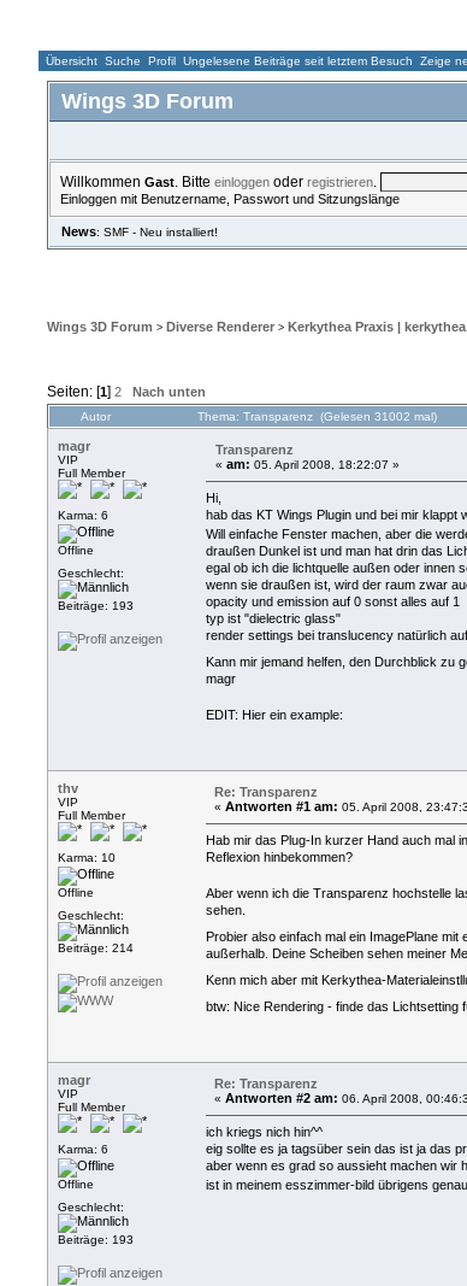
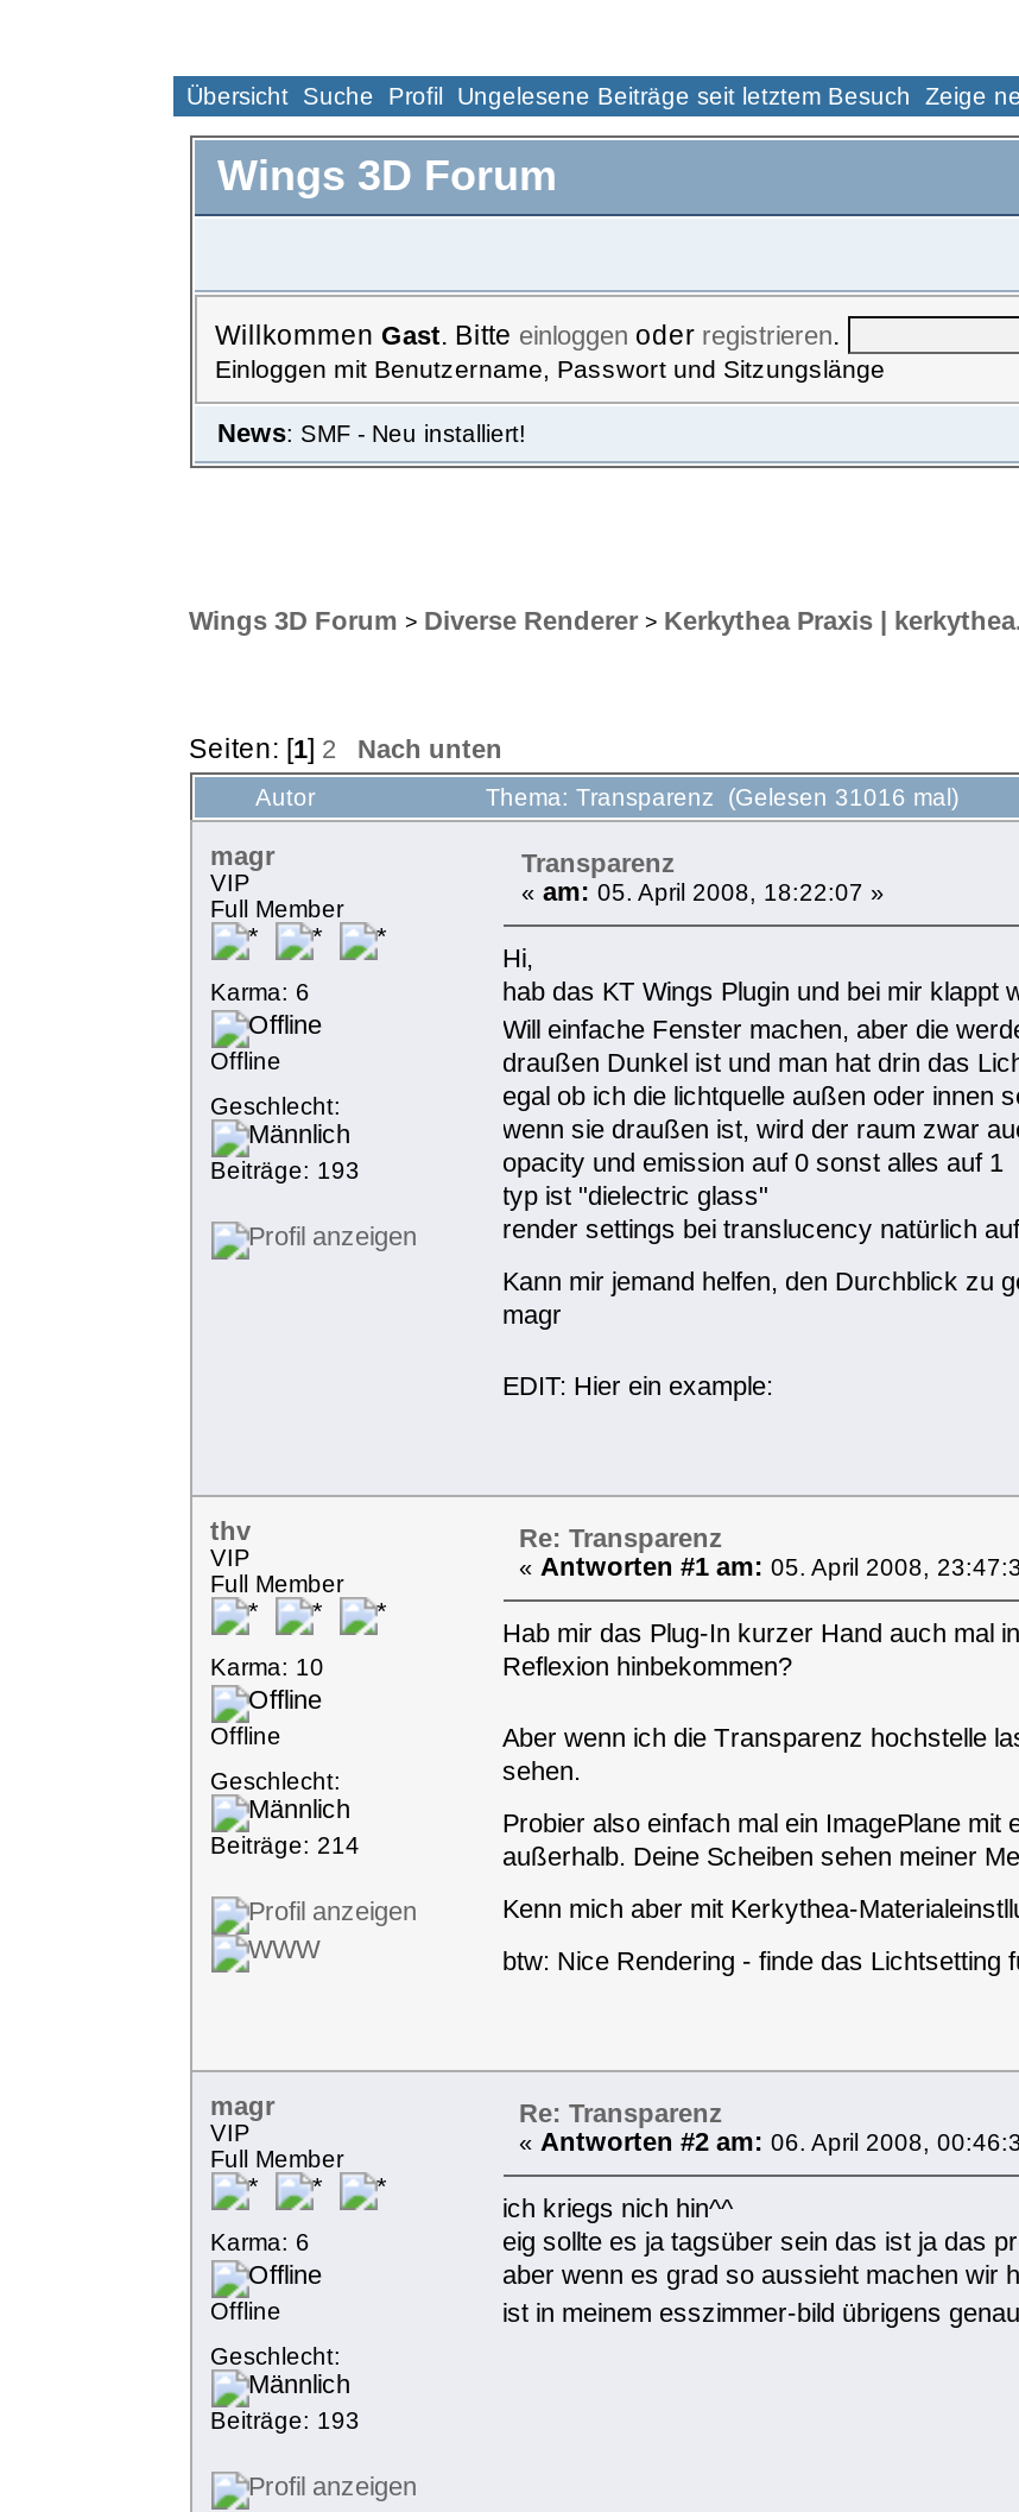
- Thema: Transparenz (Gelesen 31002 mal)
+ Thema: Transparenz (Gelesen 31016 mal)
